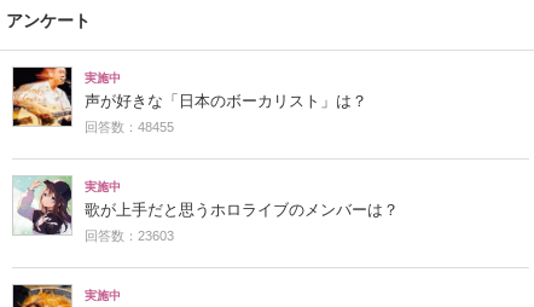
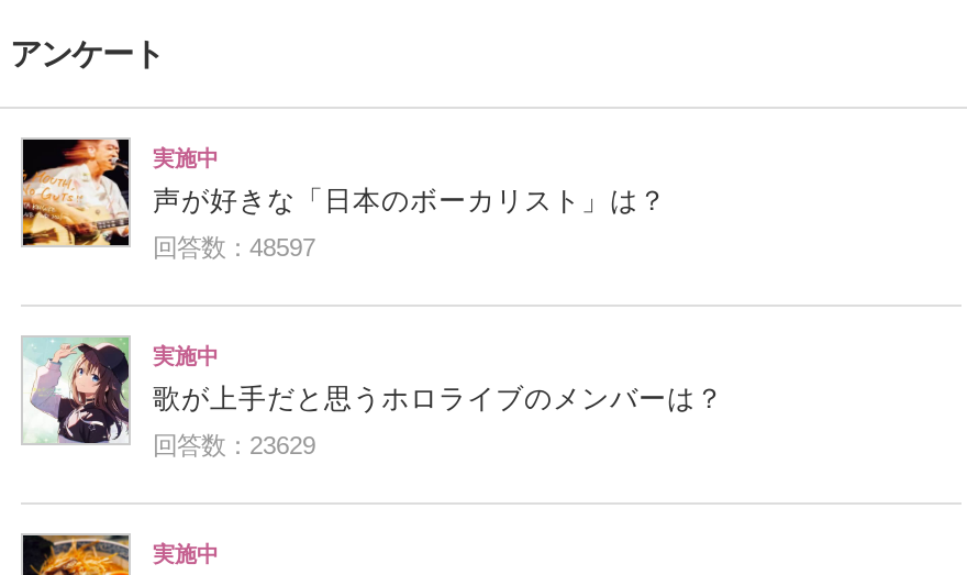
- 回答数：48455
+ 回答数：48597

- 回答数：23603
+ 回答数：23629
